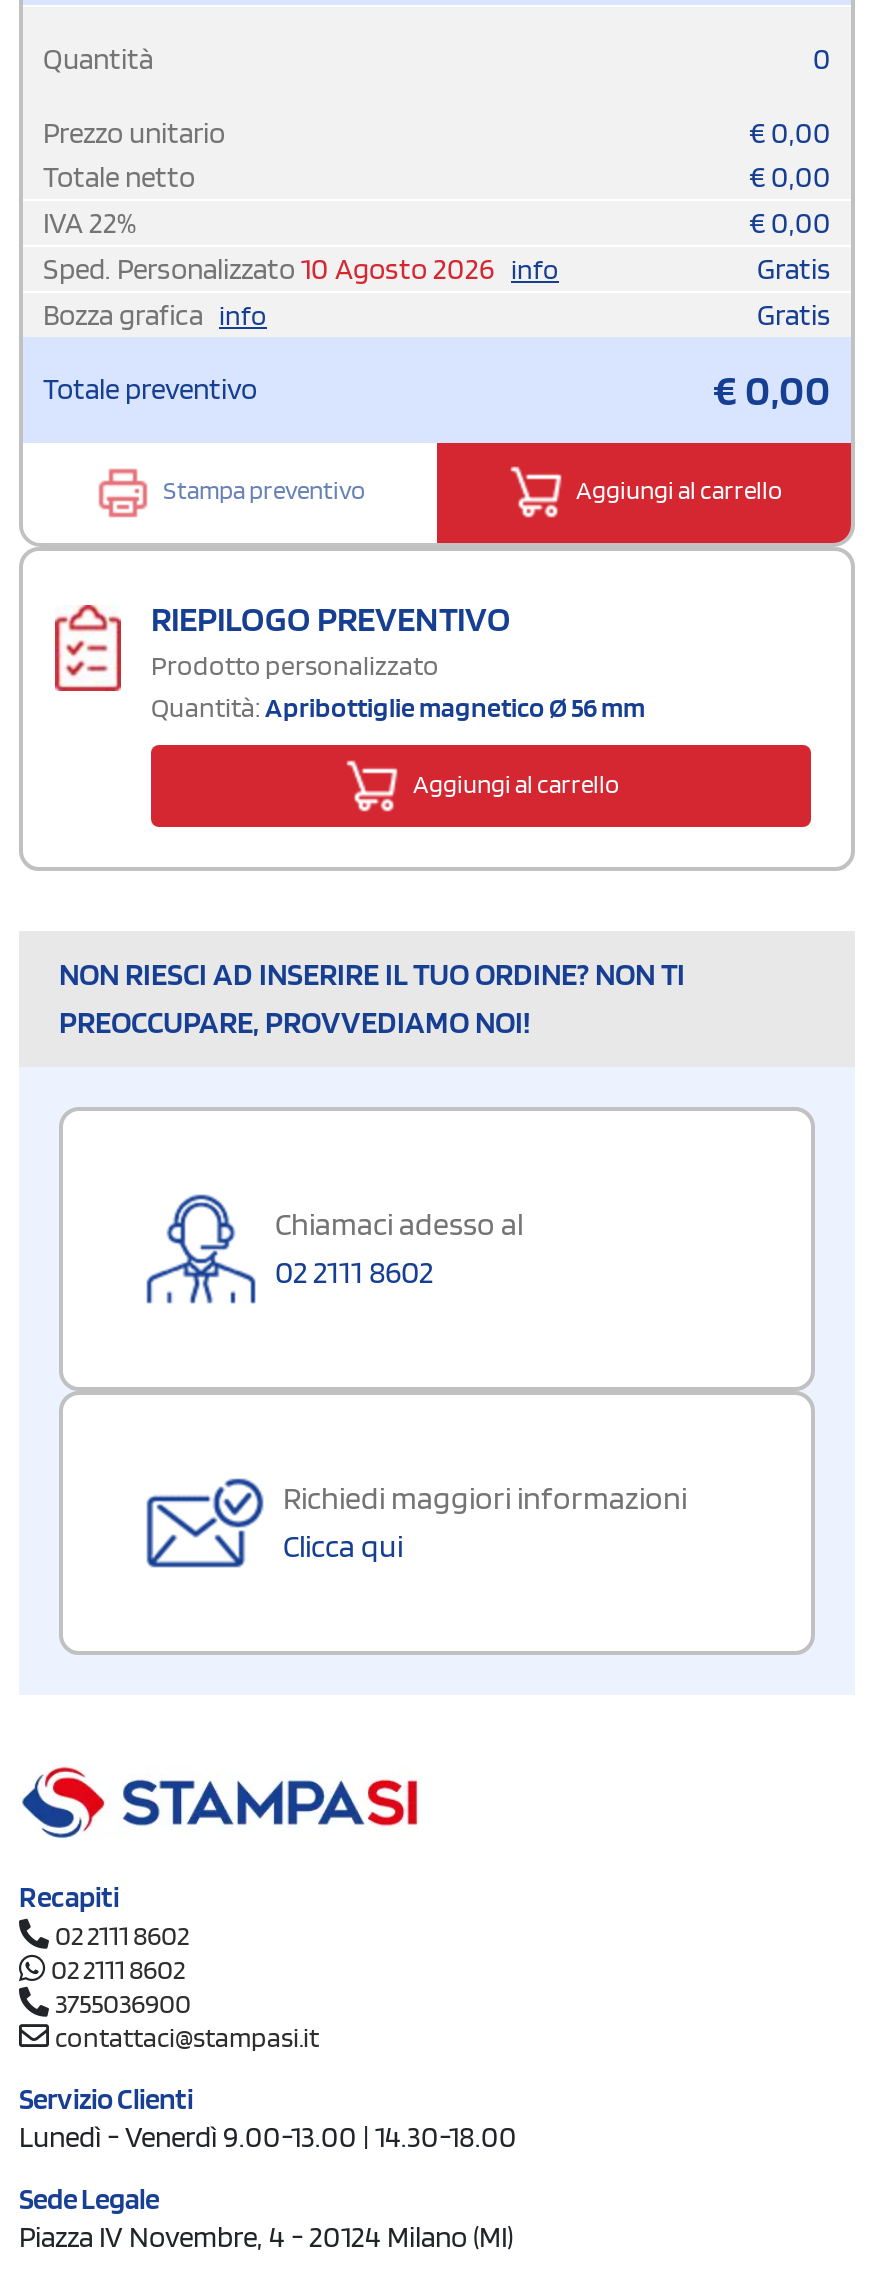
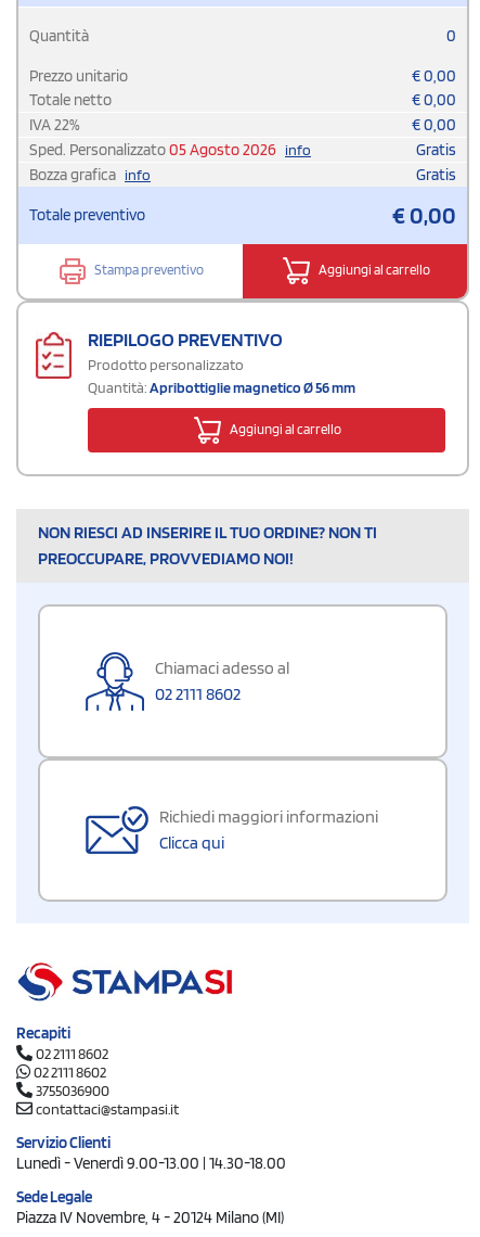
- Sped. Personalizzato 10 Agosto 2026 info
+ Sped. Personalizzato 05 Agosto 2026 info
